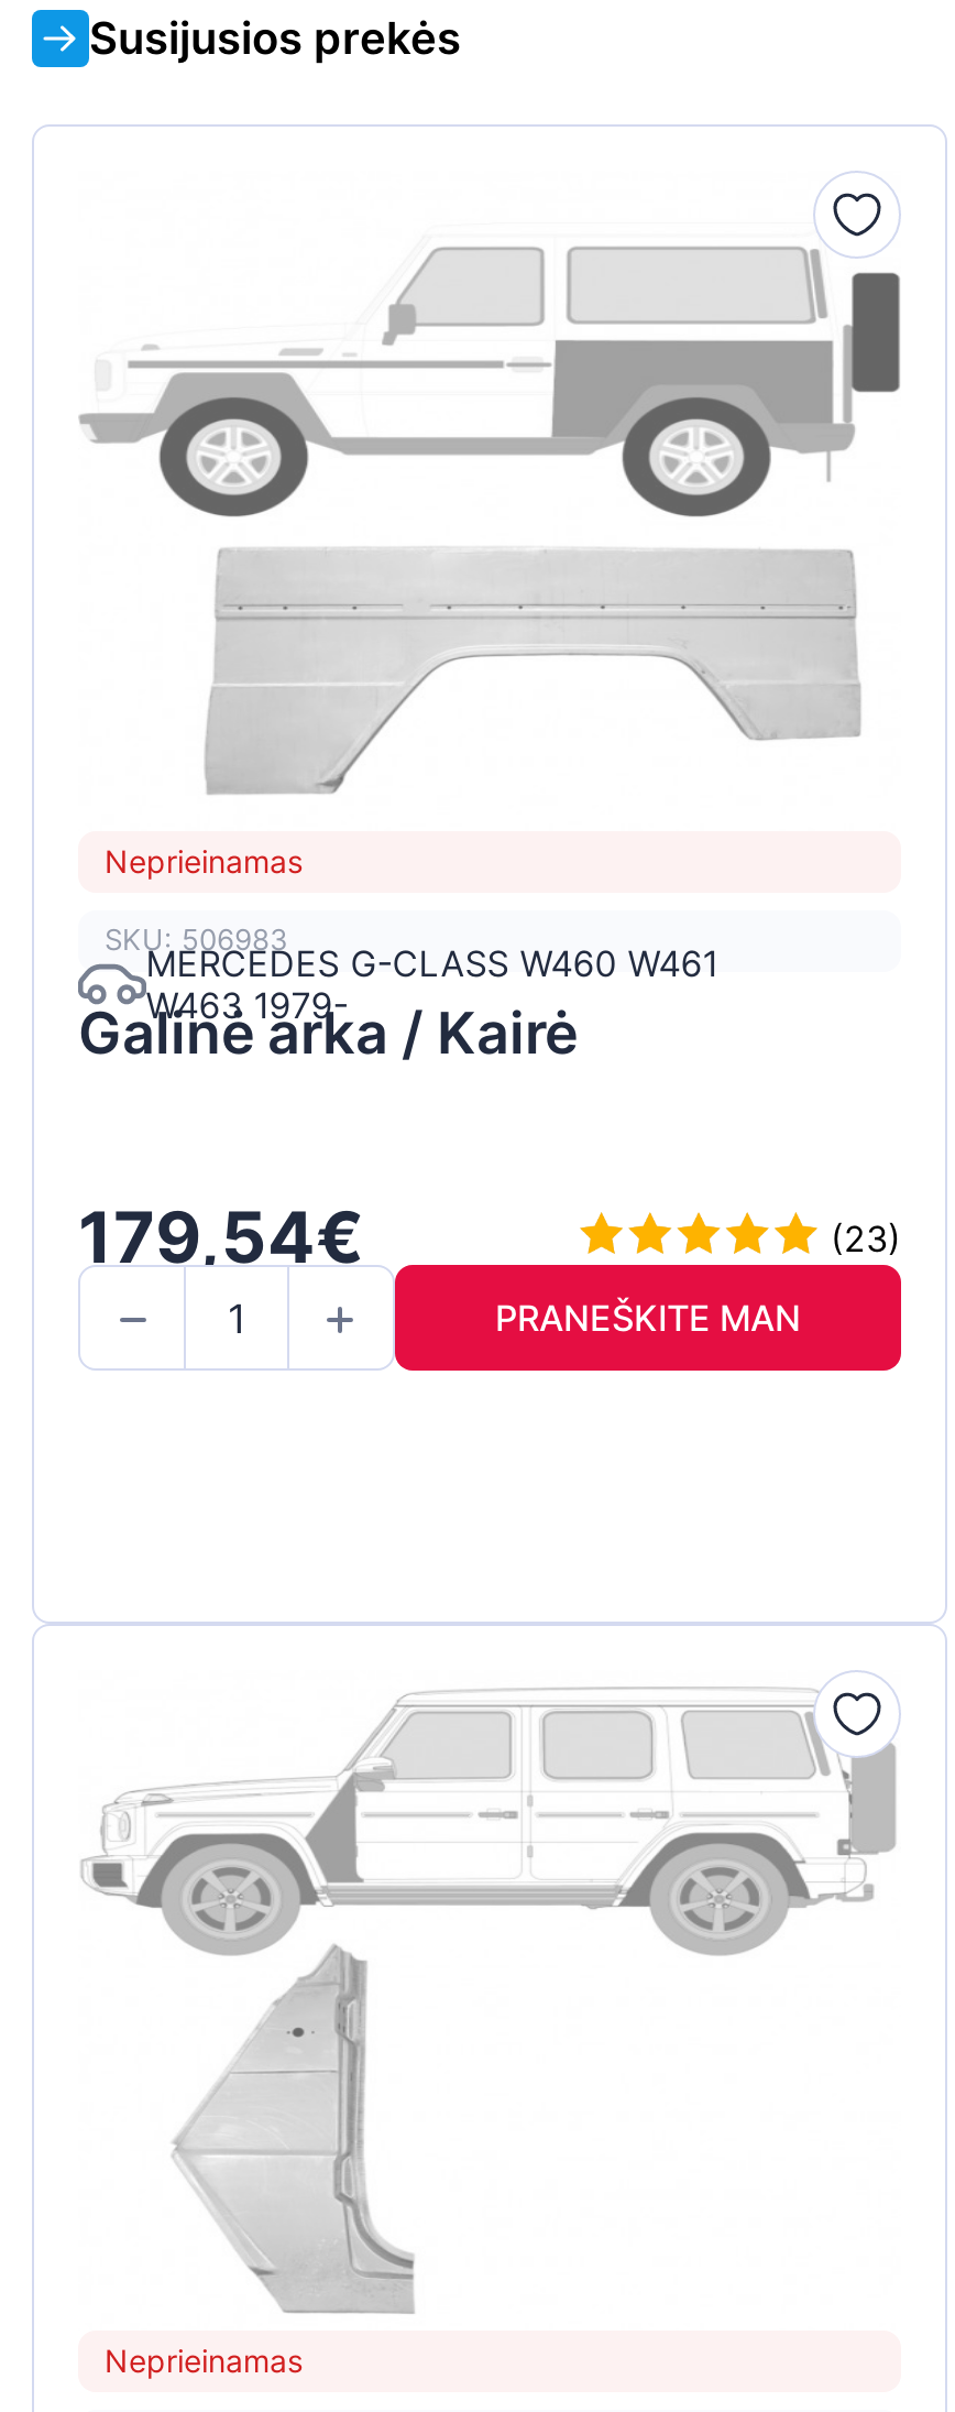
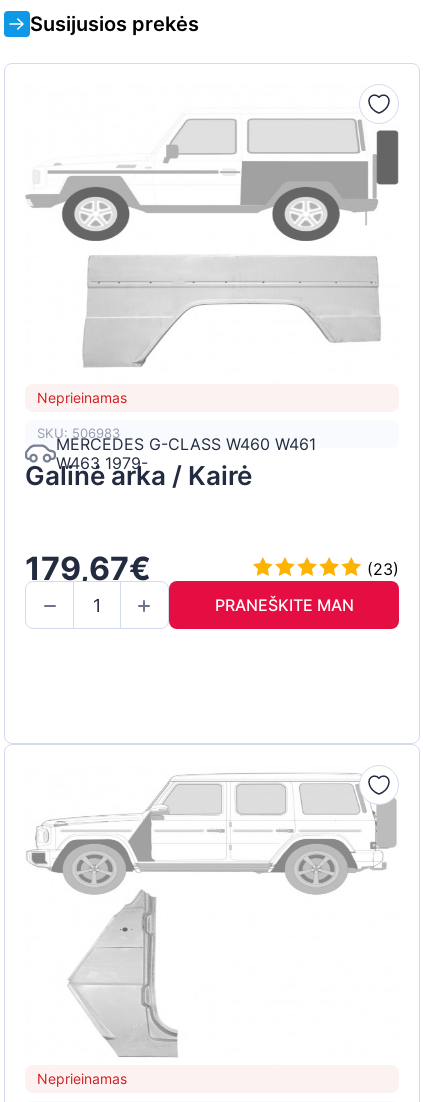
- 179,54€
+ 179,67€
